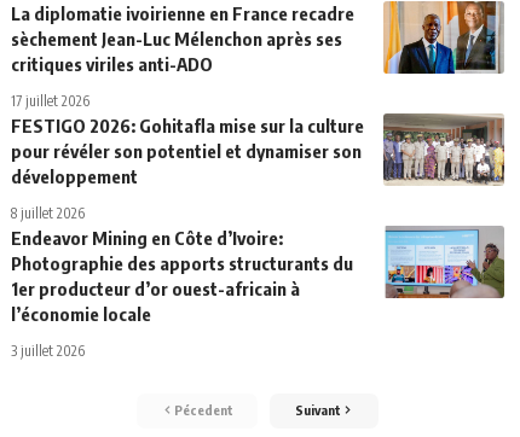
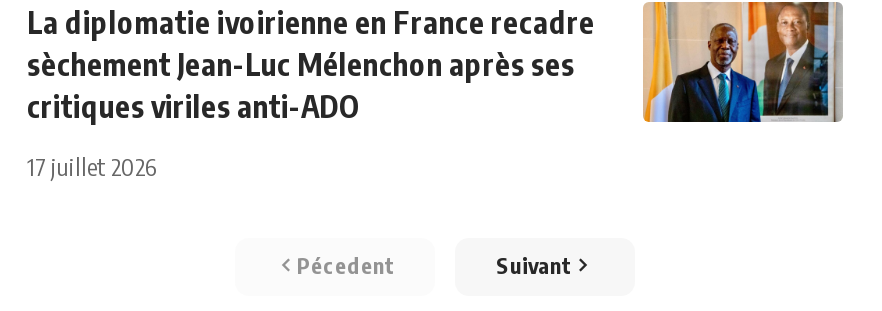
- [image]
- FESTIGO 2026: Gohitafla mise sur la culture
- pour révéler son potentiel et dynamiser son
- développement
- 8 juillet 2026
- Endeavor Mining en Côte d’Ivoire:
- Photographie des apports structurants du
- 1er producteur d’or ouest-africain à
- l’économie locale
- 3 juillet 2026

- [image]
